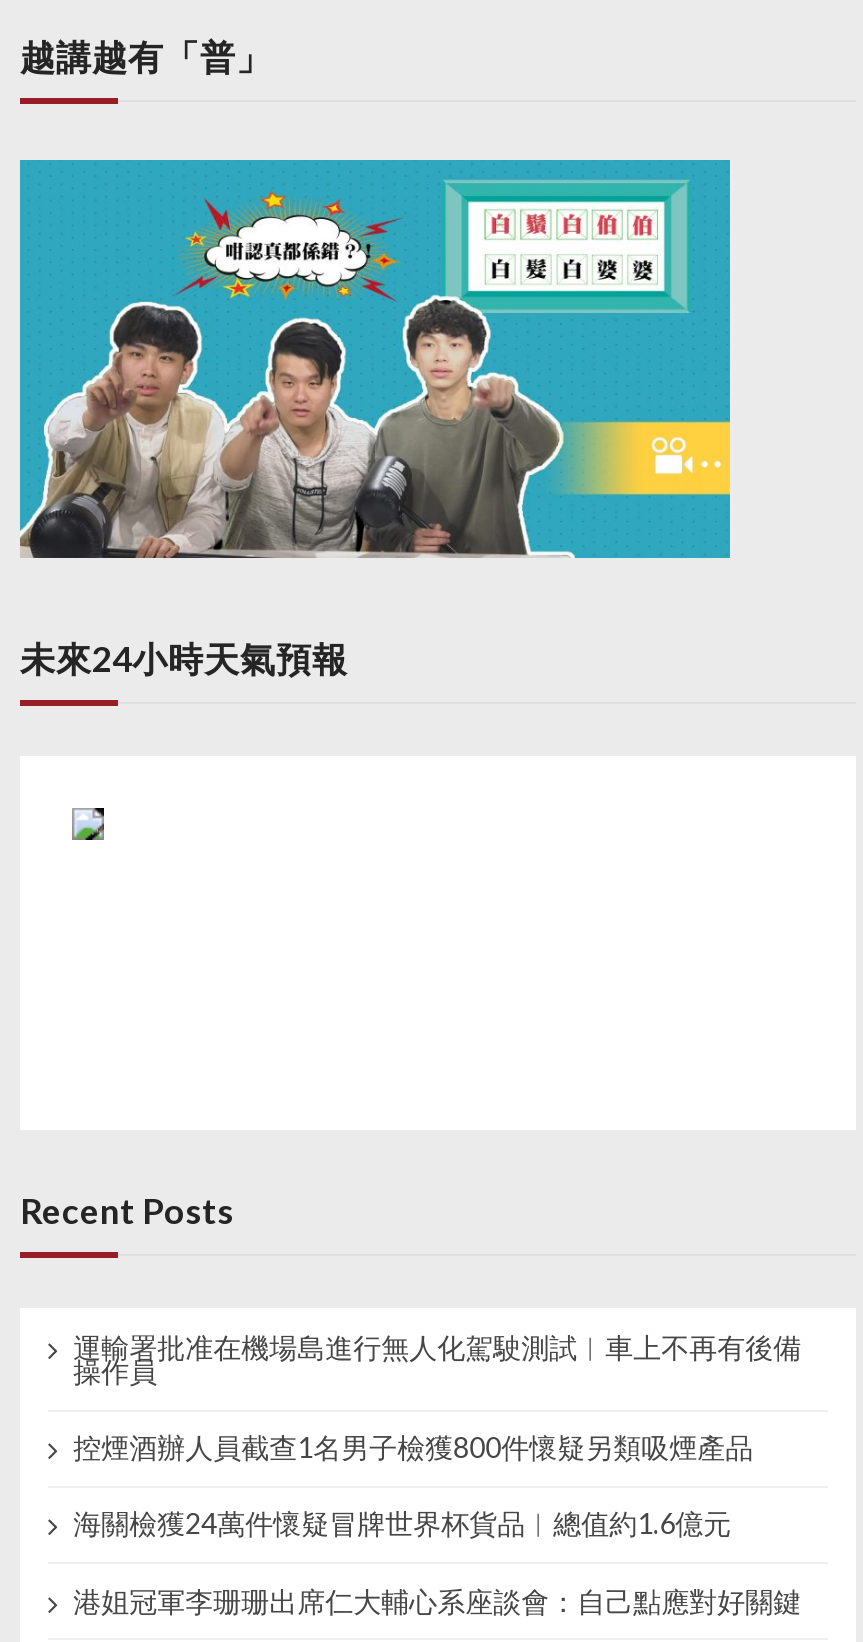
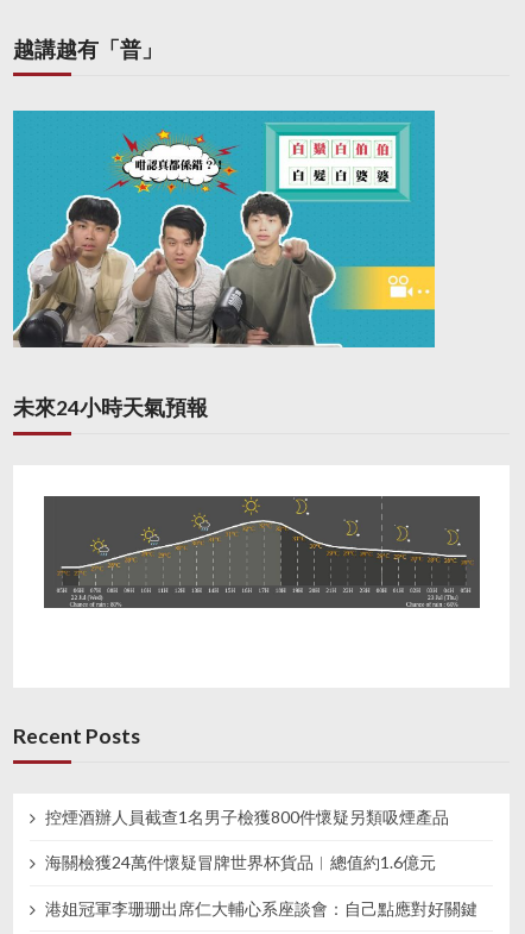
+ [image]

- 運輸署批准在機場島進行無人化駕駛測試︱車上不再有後備
- 操作員
